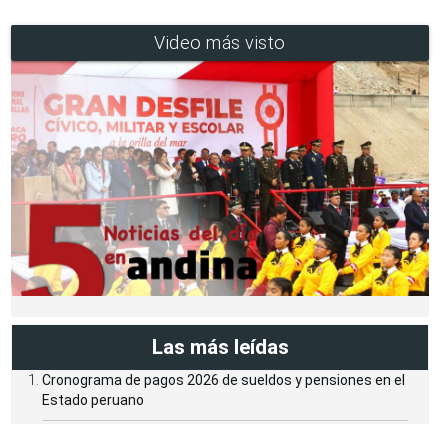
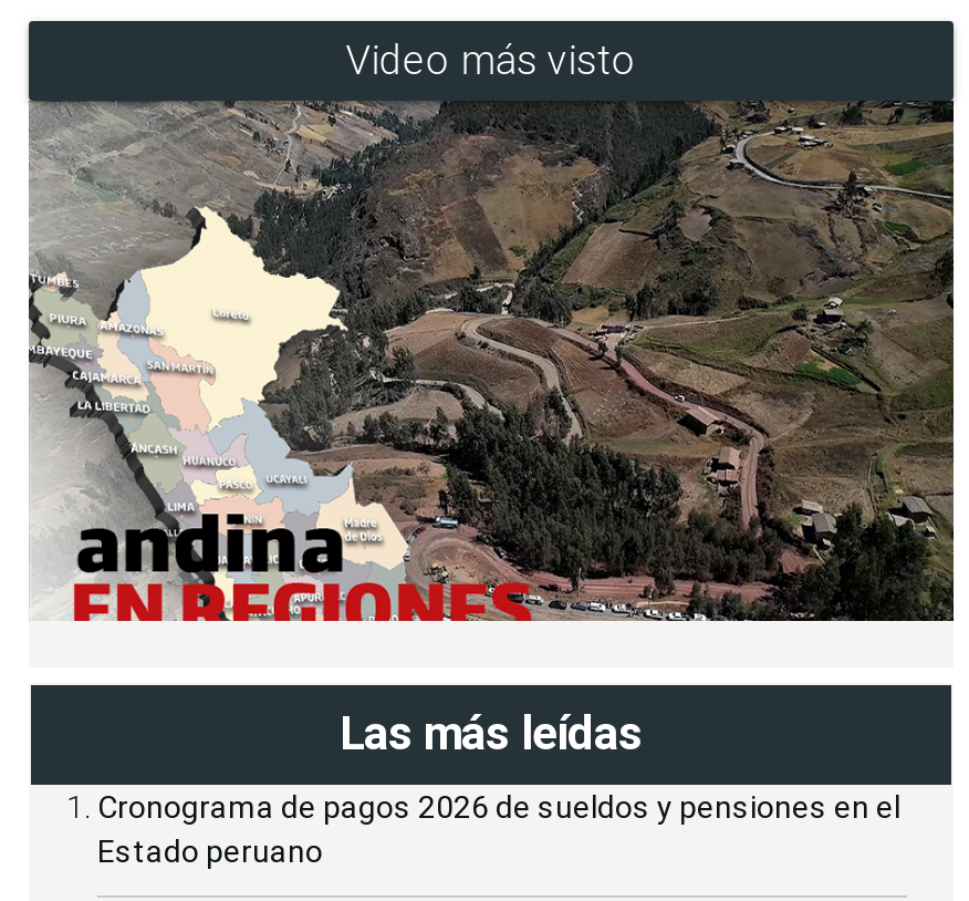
- [image]
+ [image]
